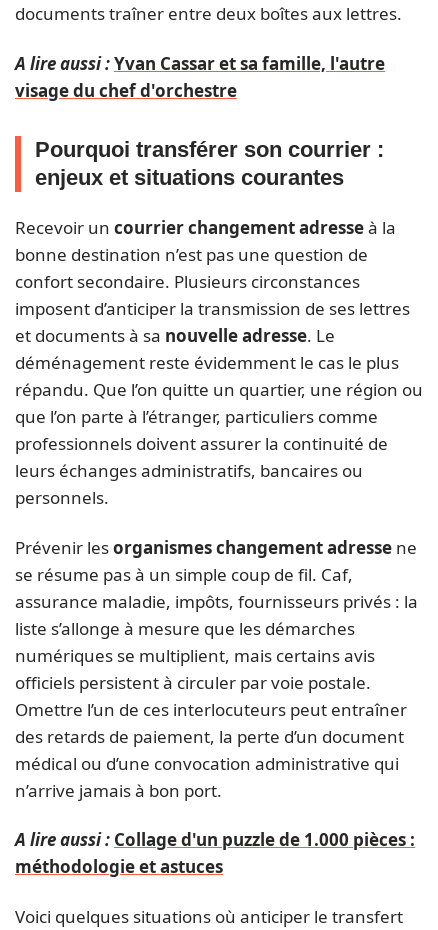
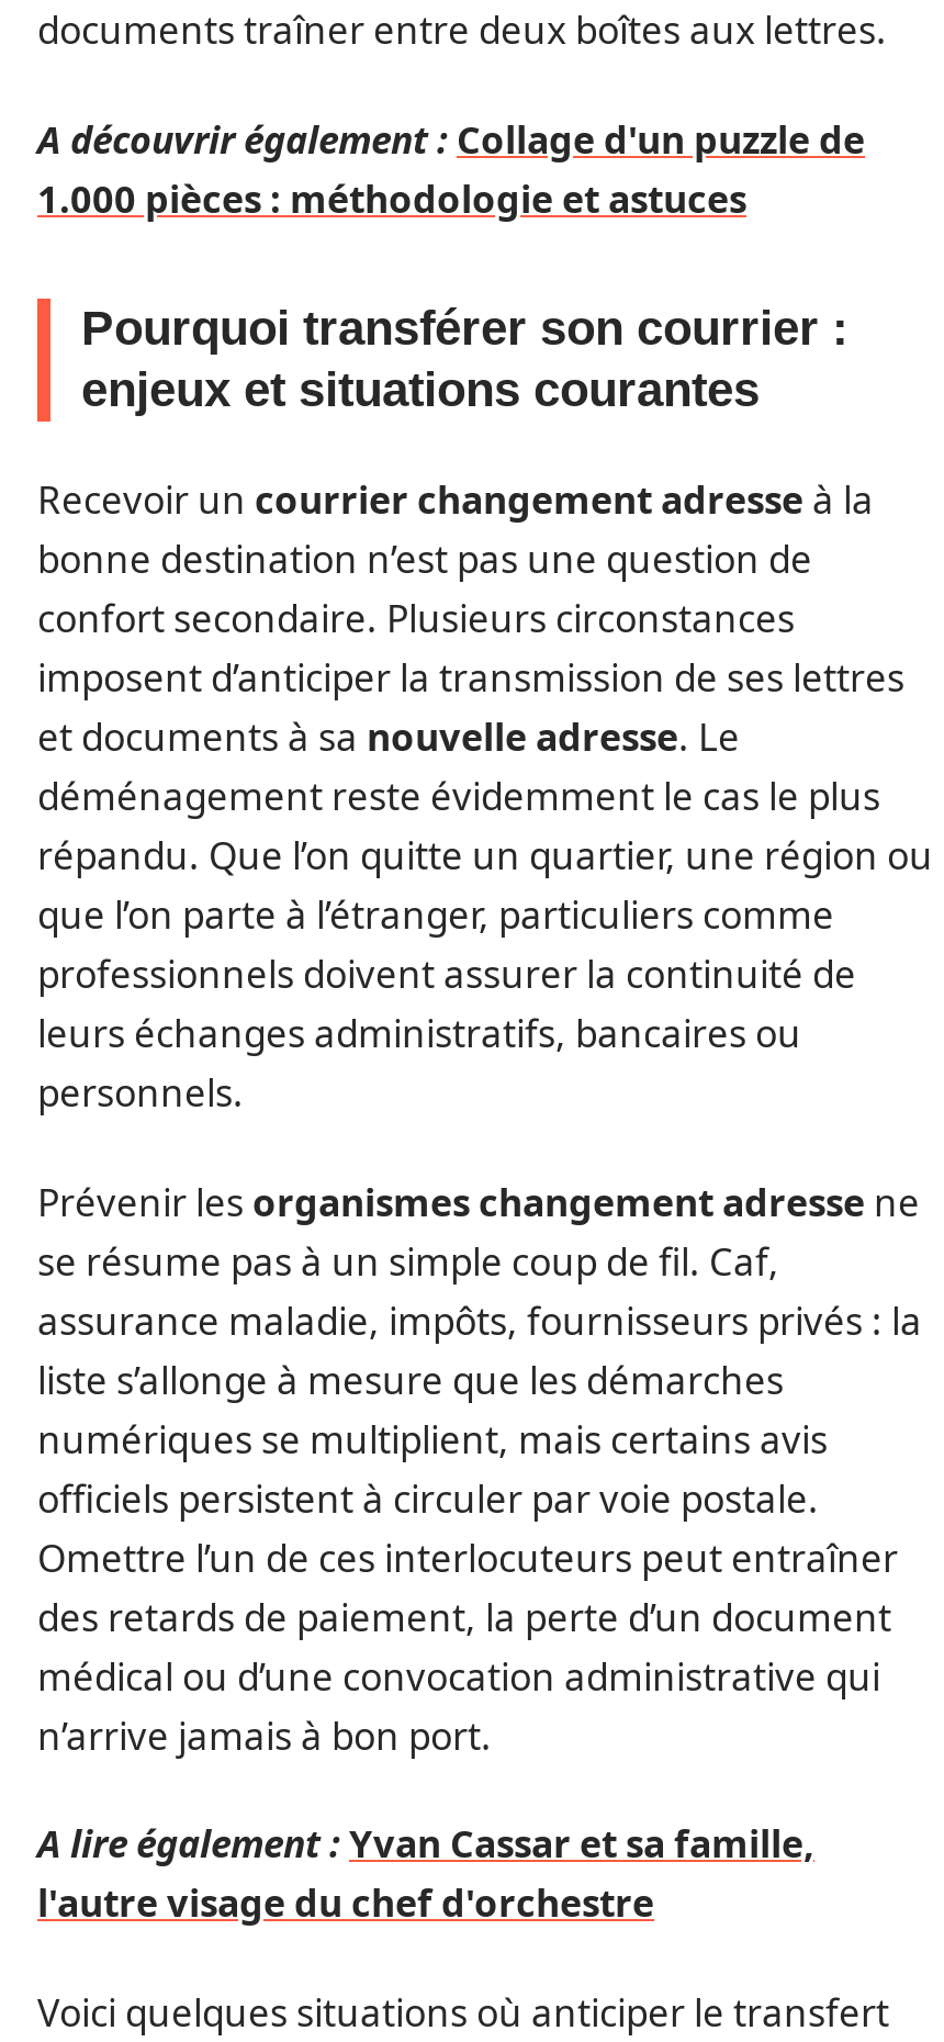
- A lire aussi : Yvan Cassar et sa famille, l'autre
- visage du chef d'orchestre
+ A découvrir également : Collage d'un puzzle de
+ 1.000 pièces : méthodologie et astuces

- A lire aussi : Collage d'un puzzle de 1.000 pièces :
- méthodologie et astuces
+ A lire également : Yvan Cassar et sa famille,
+ l'autre visage du chef d'orchestre
